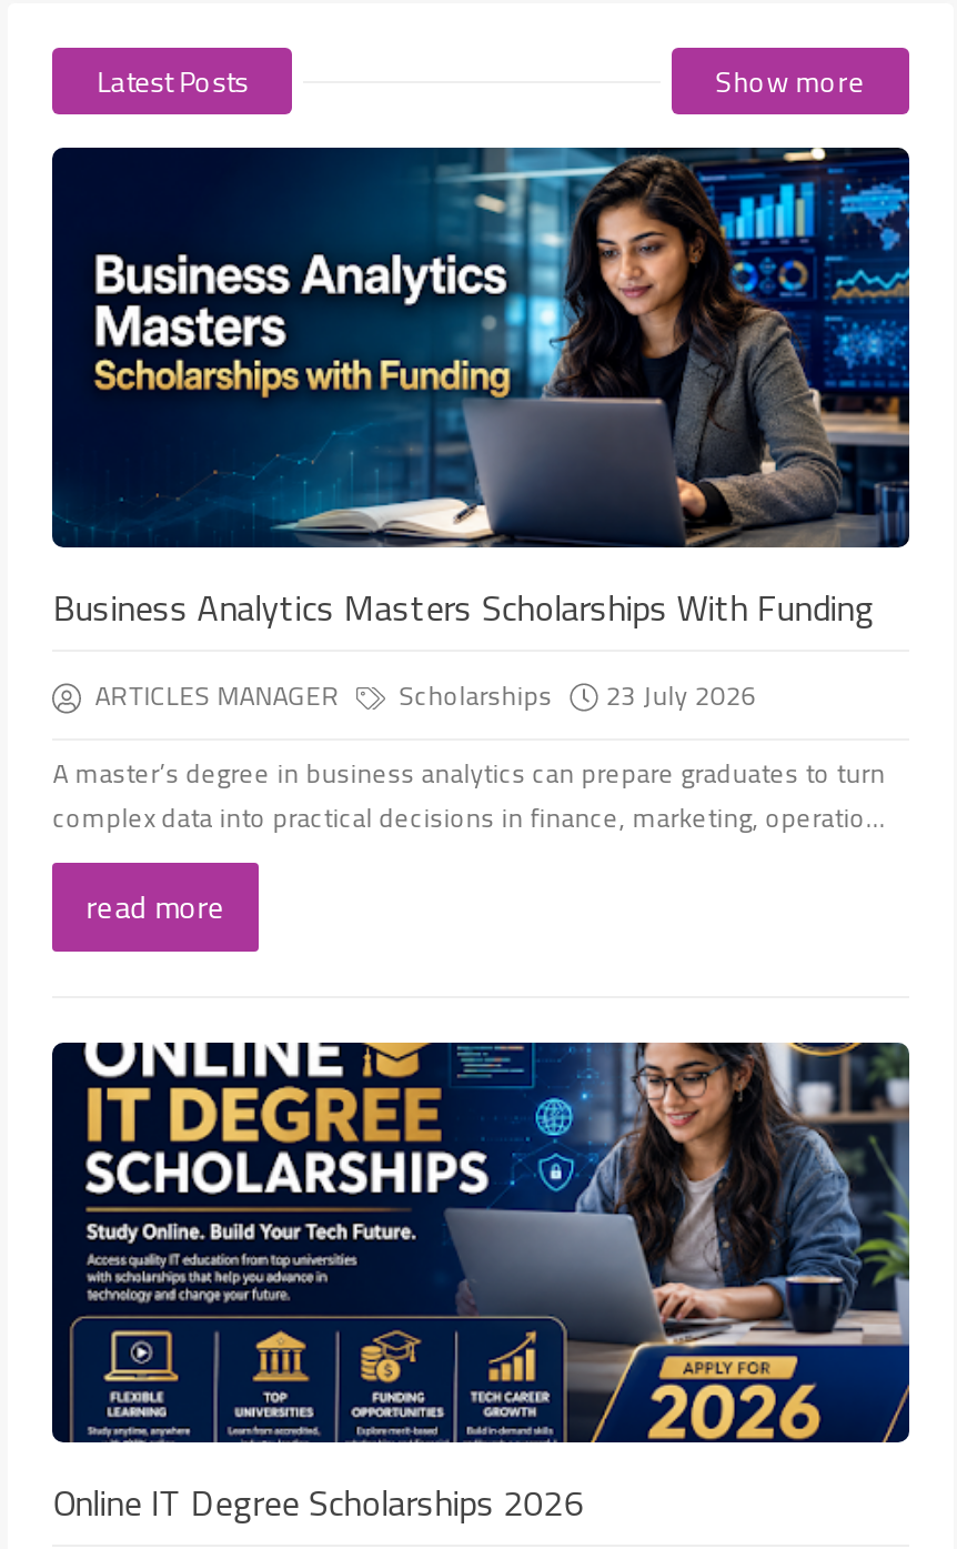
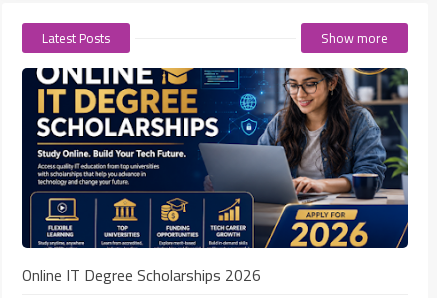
- [image]
- Business Analytics Masters Scholarships With Funding
- ARTICLES MANAGER
- Scholarships
- 23 July 2026
- A master’s degree in business analytics can prepare graduates to turn
- complex data into practical decisions in finance, marketing, operatio...
- read more
